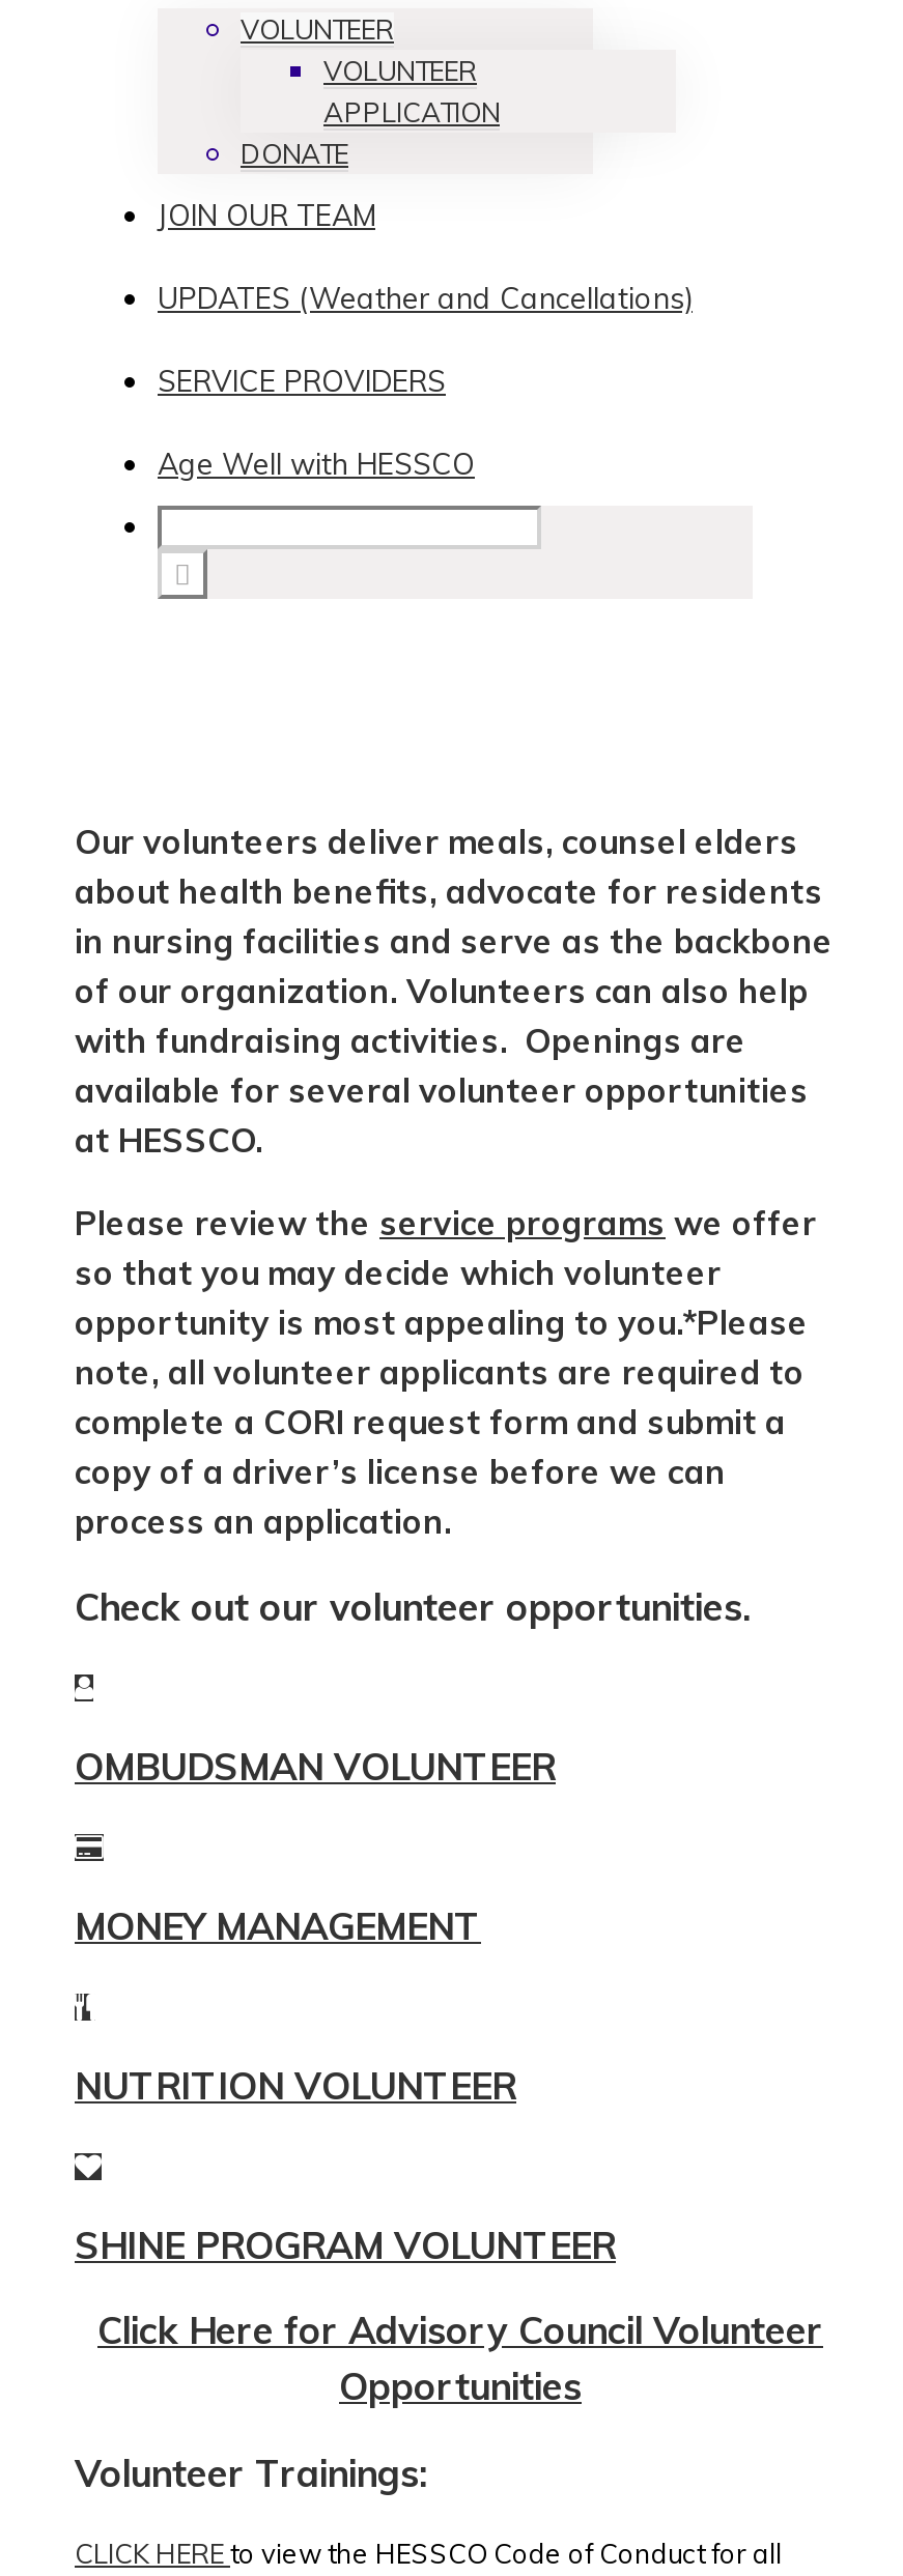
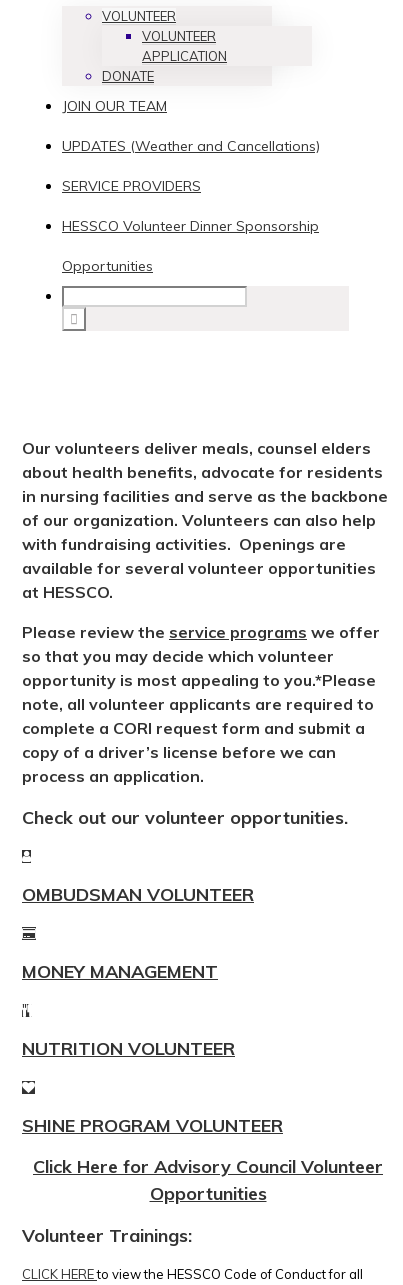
- Age Well with HESSCO
+ HESSCO Volunteer Dinner Sponsorship
+ Opportunities
